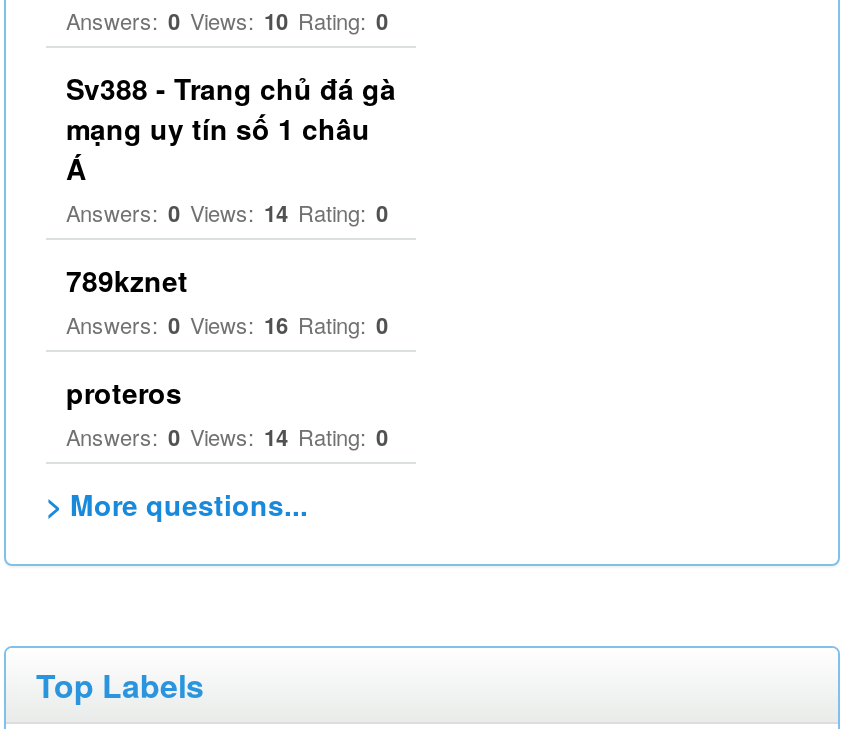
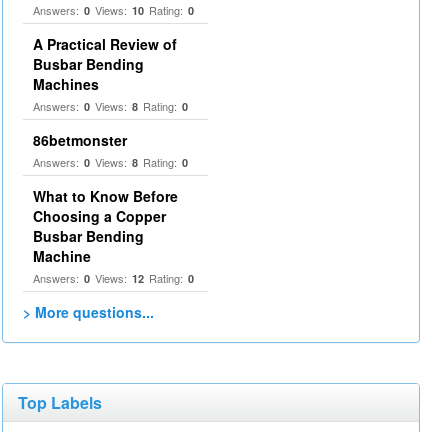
- Sv388 - Trang chủ đá gà
- mạng uy tín số 1 châu
- Á
- Answers: 0 Views: 14 Rating: 0
+ A Practical Review of
+ Busbar Bending
+ Machines
+ Answers: 0 Views: 8 Rating: 0

- 789kznet
- Answers: 0 Views: 16 Rating: 0
+ 86betmonster
+ Answers: 0 Views: 8 Rating: 0

- proteros
- Answers: 0 Views: 14 Rating: 0
+ What to Know Before
+ Choosing a Copper
+ Busbar Bending
+ Machine
+ Answers: 0 Views: 12 Rating: 0
